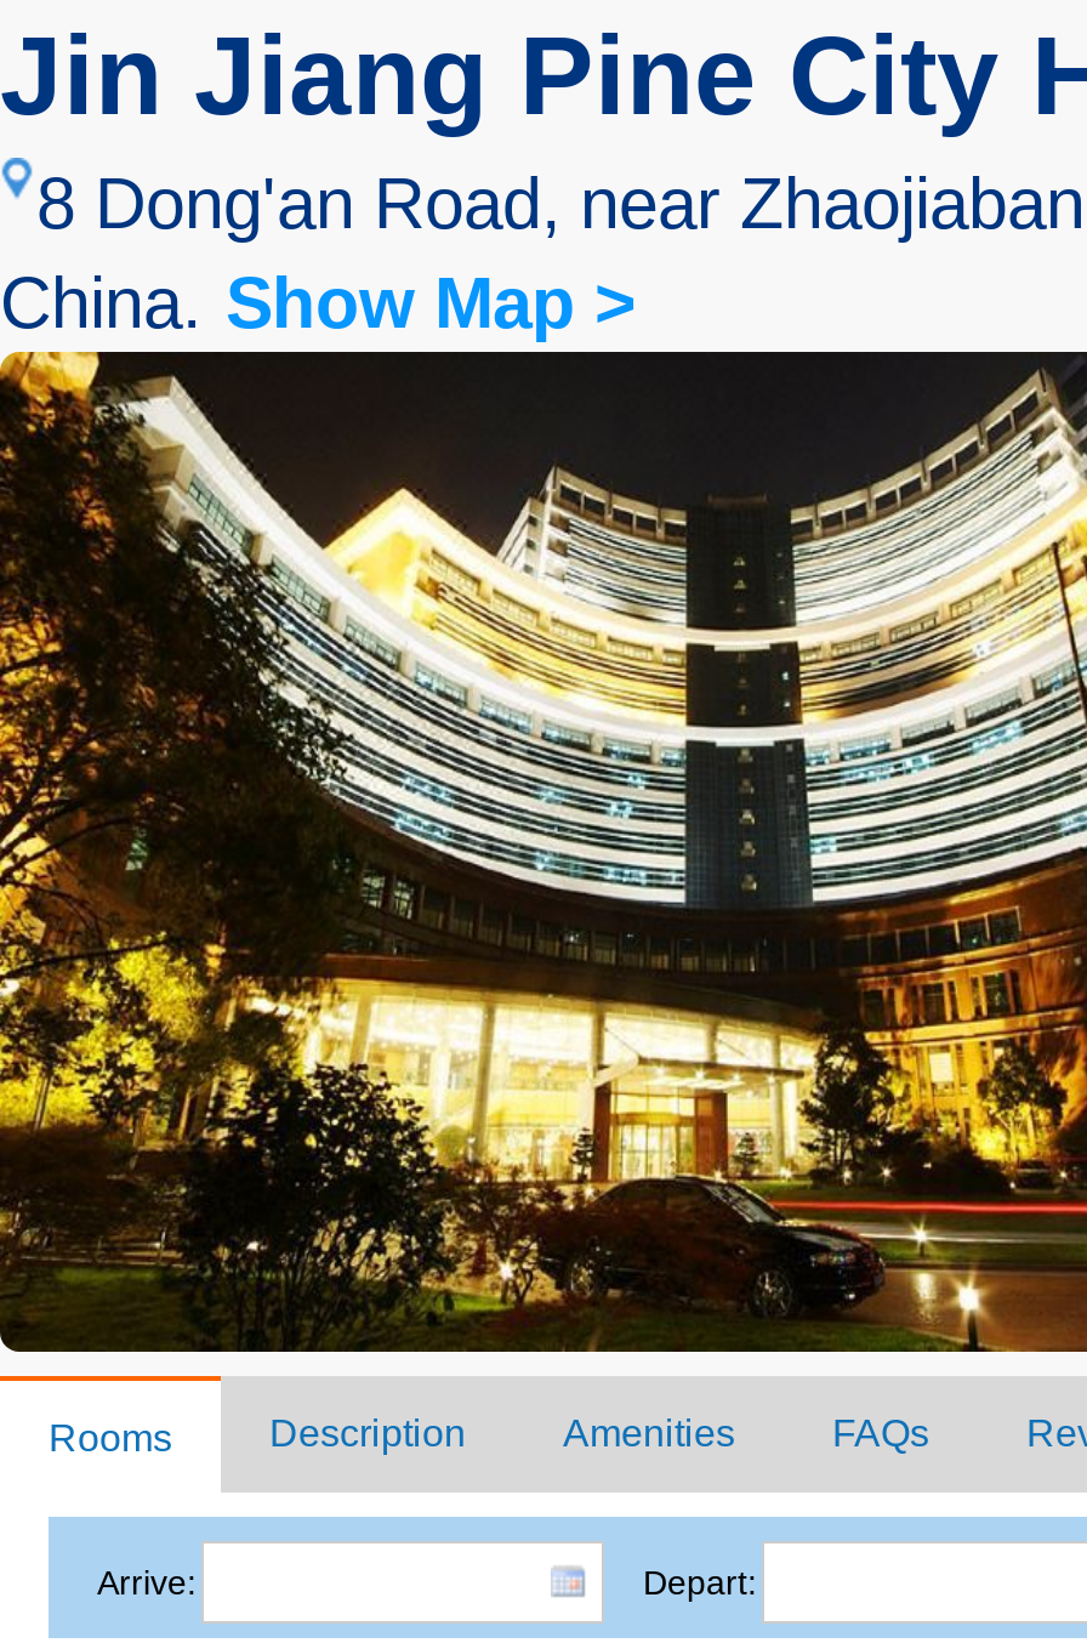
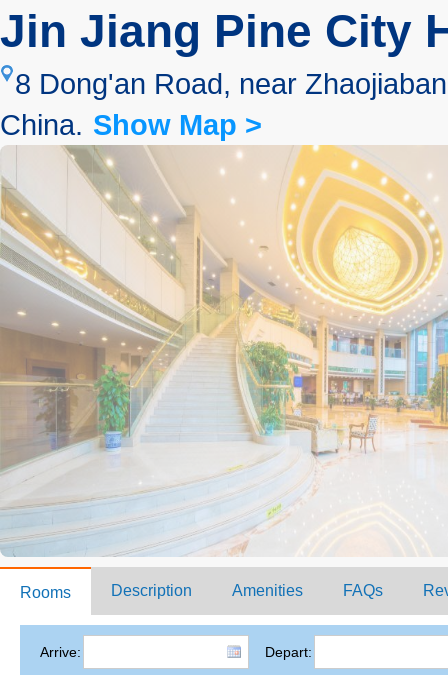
- [image]
+ [image]
